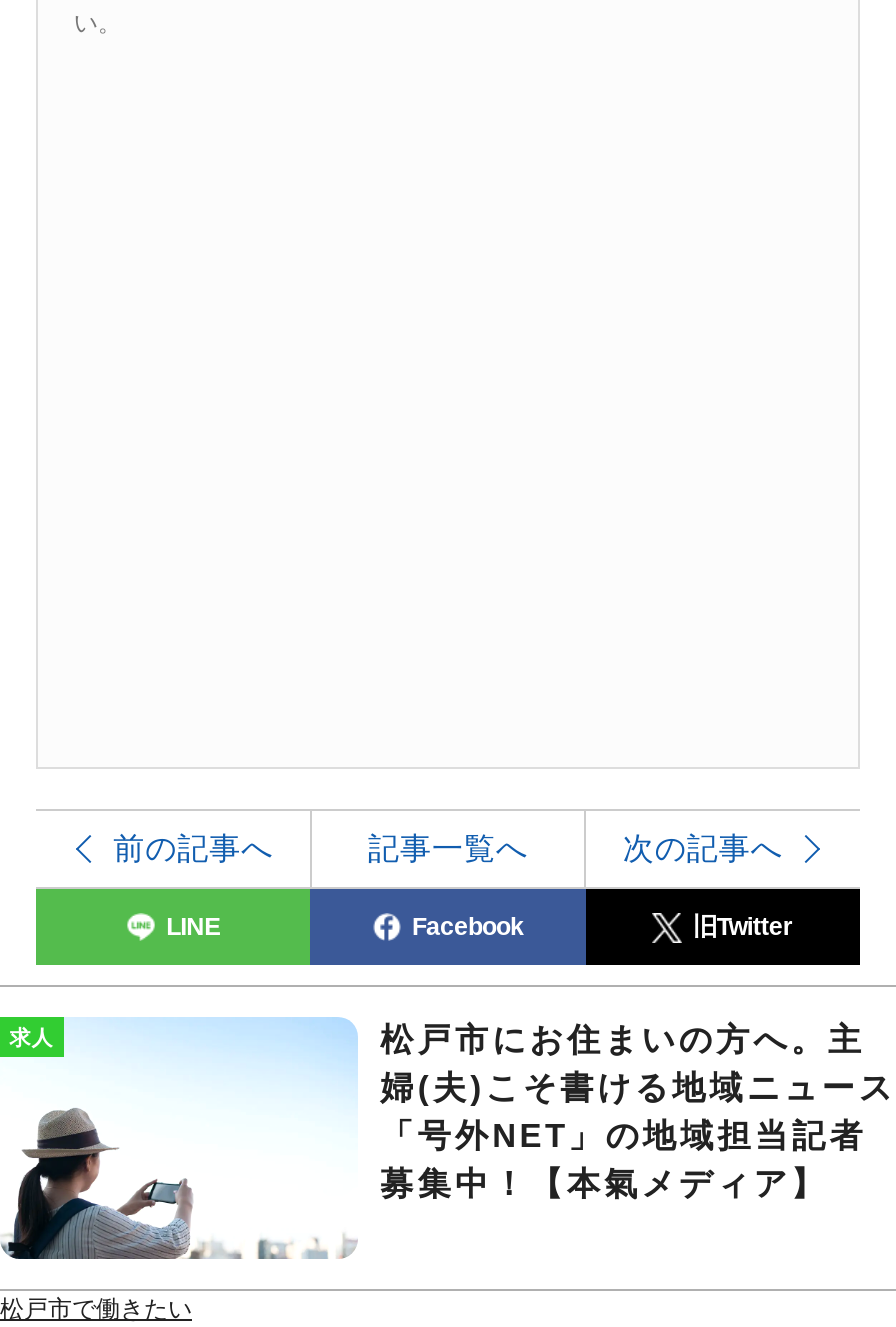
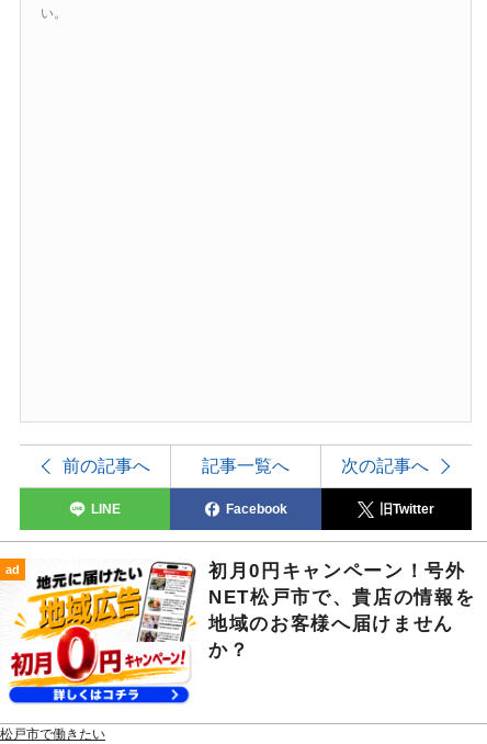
- [image]
- 求人
- 松戸市にお住まいの方へ。主
- 婦(夫)こそ書ける地域ニュース
- 「号外NET」の地域担当記者
- 募集中！【本氣メディア】
+ [image]
+ ad
+ 初月0円キャンペーン！号外
+ NET松戸市で、貴店の情報を
+ 地域のお客様へ届けません
+ か？
